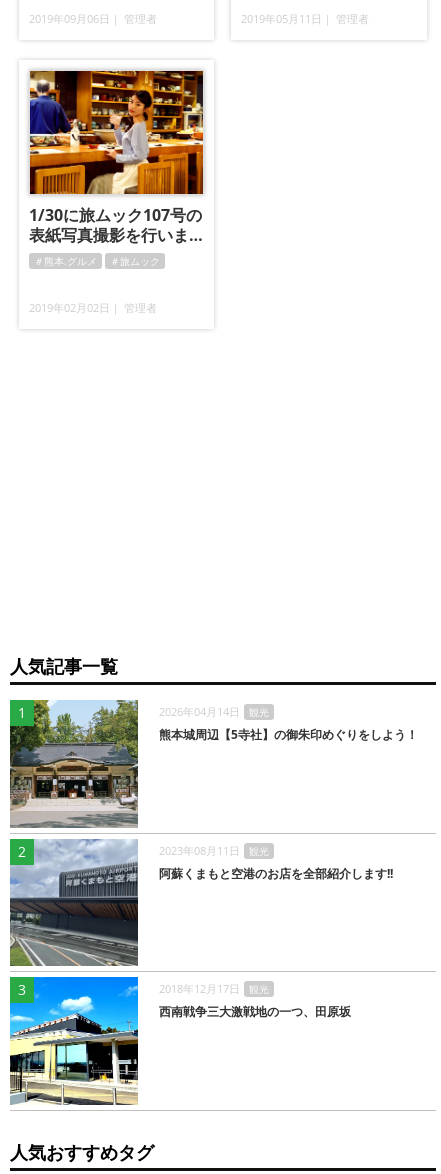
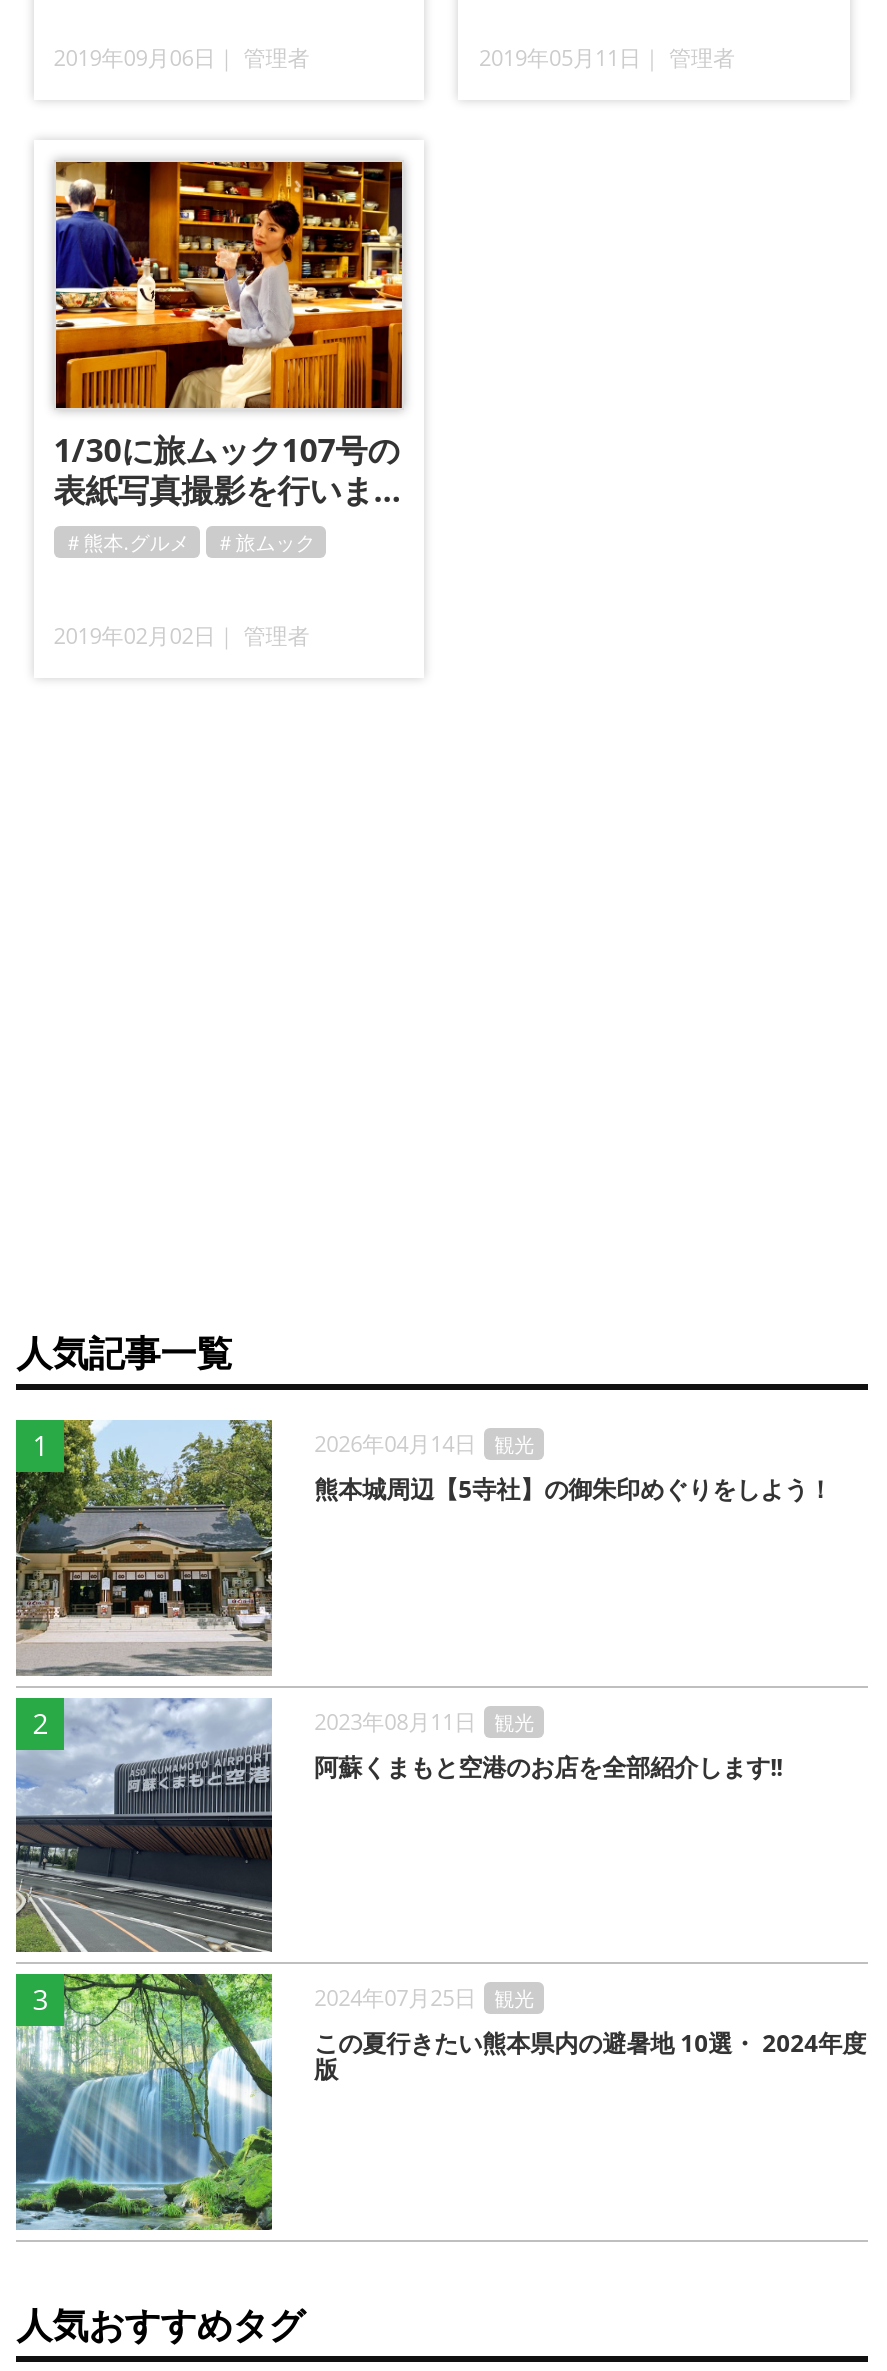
- [image]
- 2018年12月17日 観光
+ [image]
+ 2024年07月25日 観光

- 西南戦争三大激戦地の一つ、田原坂
+ この夏行きたい熊本県内の避暑地 10選・ 2024年度
+ 版
